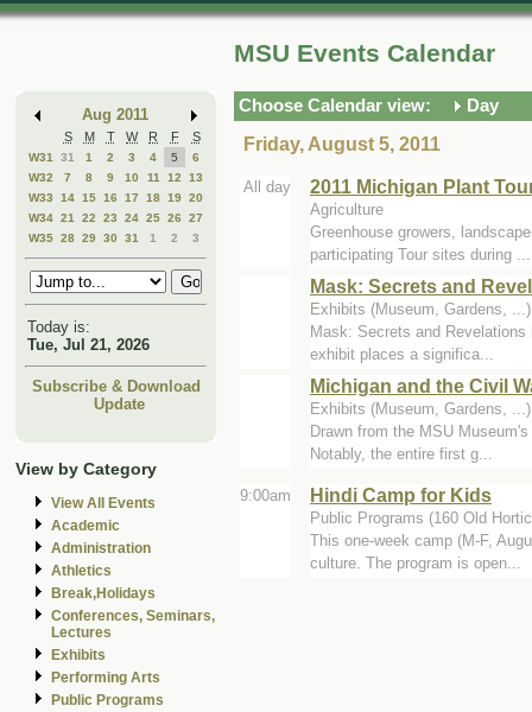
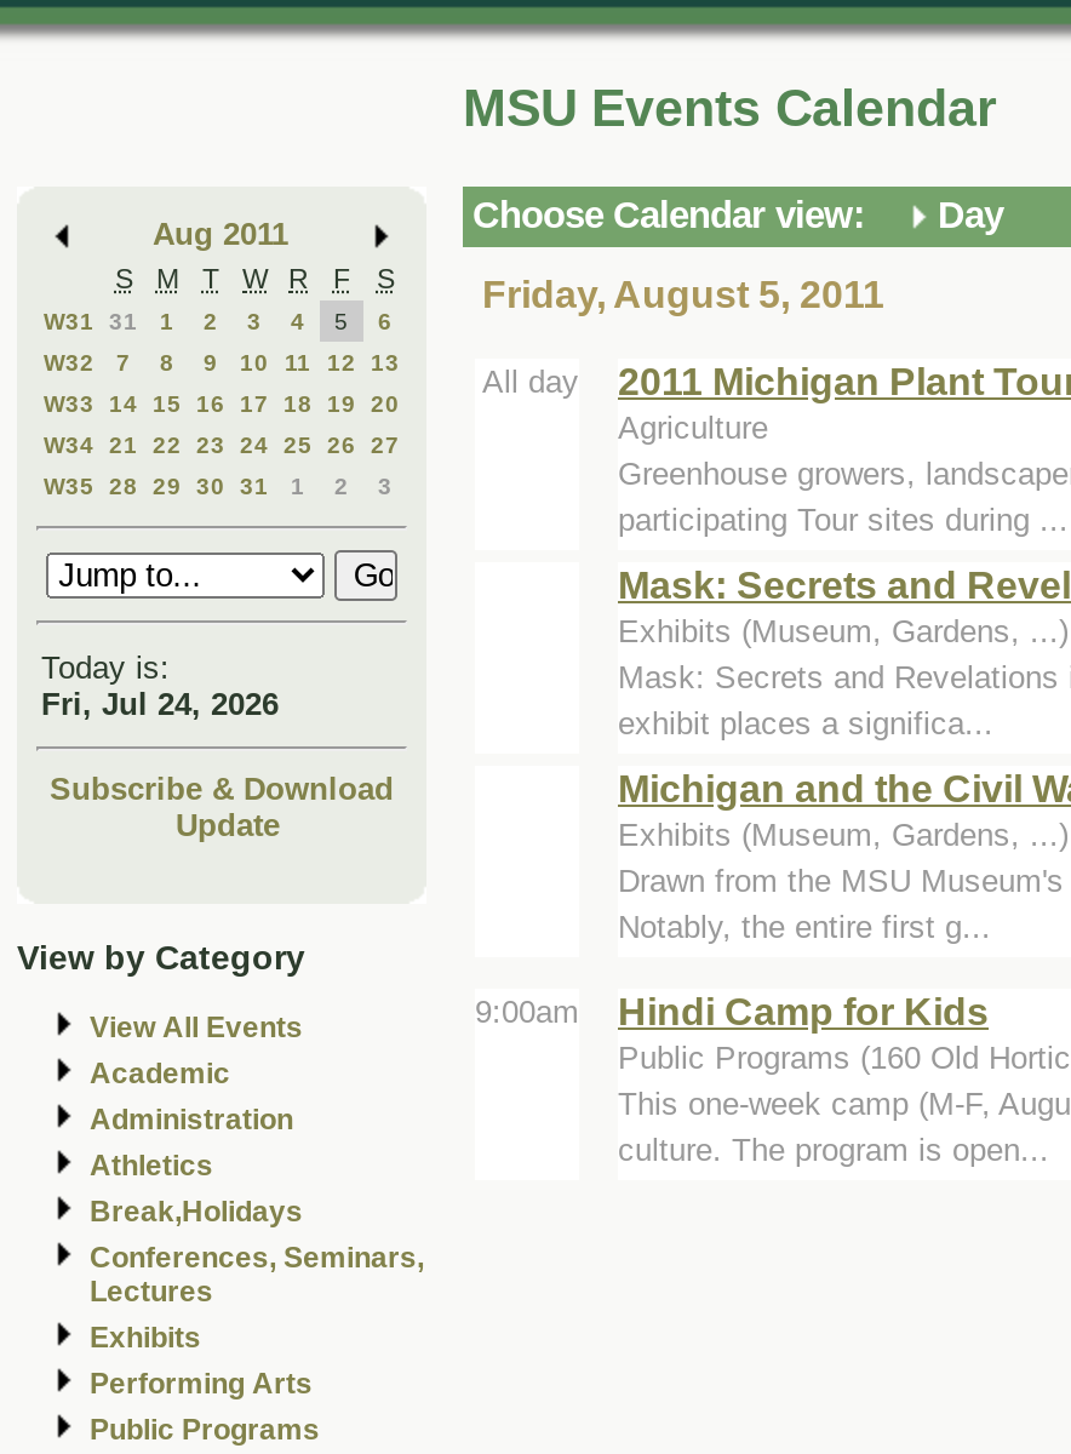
- Tue, Jul 21, 2026
+ Fri, Jul 24, 2026
